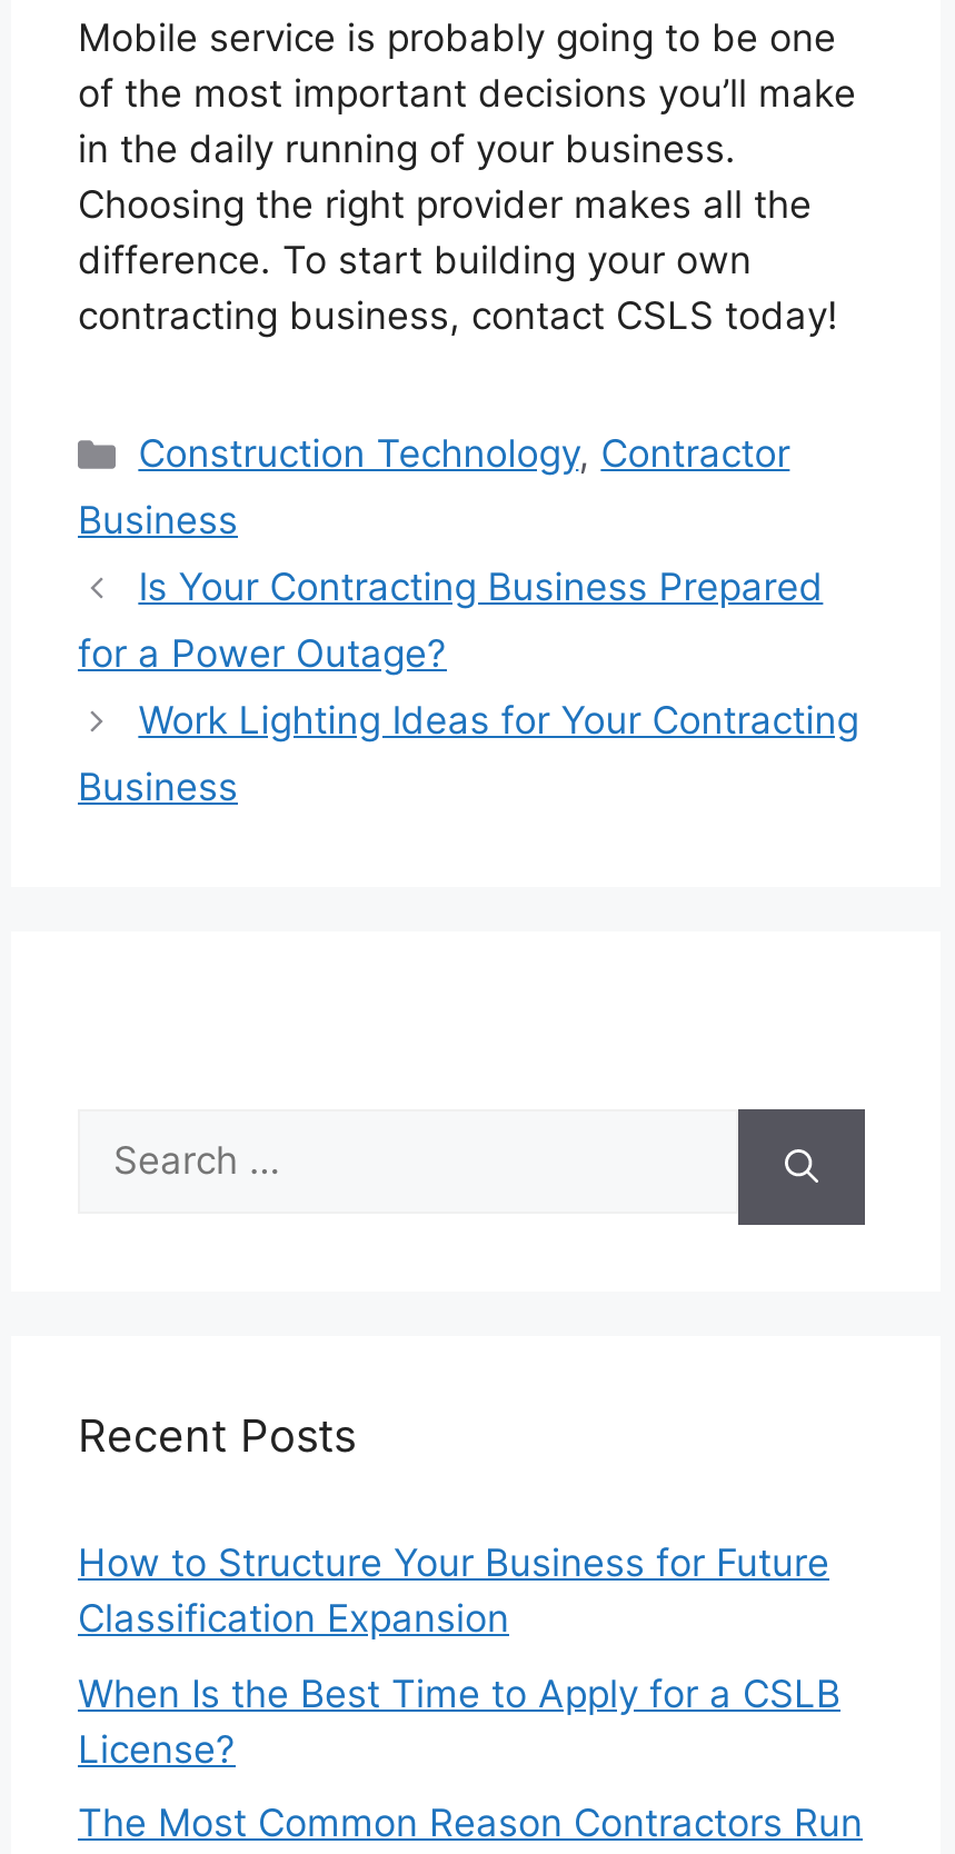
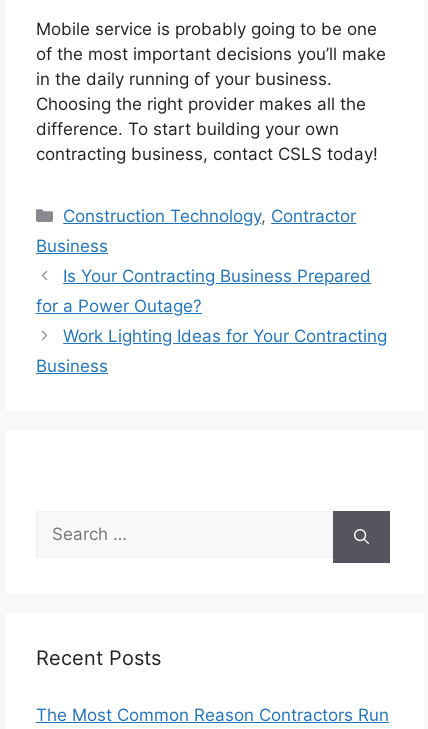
- How to Structure Your Business for Future
- Classification Expansion
- When Is the Best Time to Apply for a CSLB
- License?
